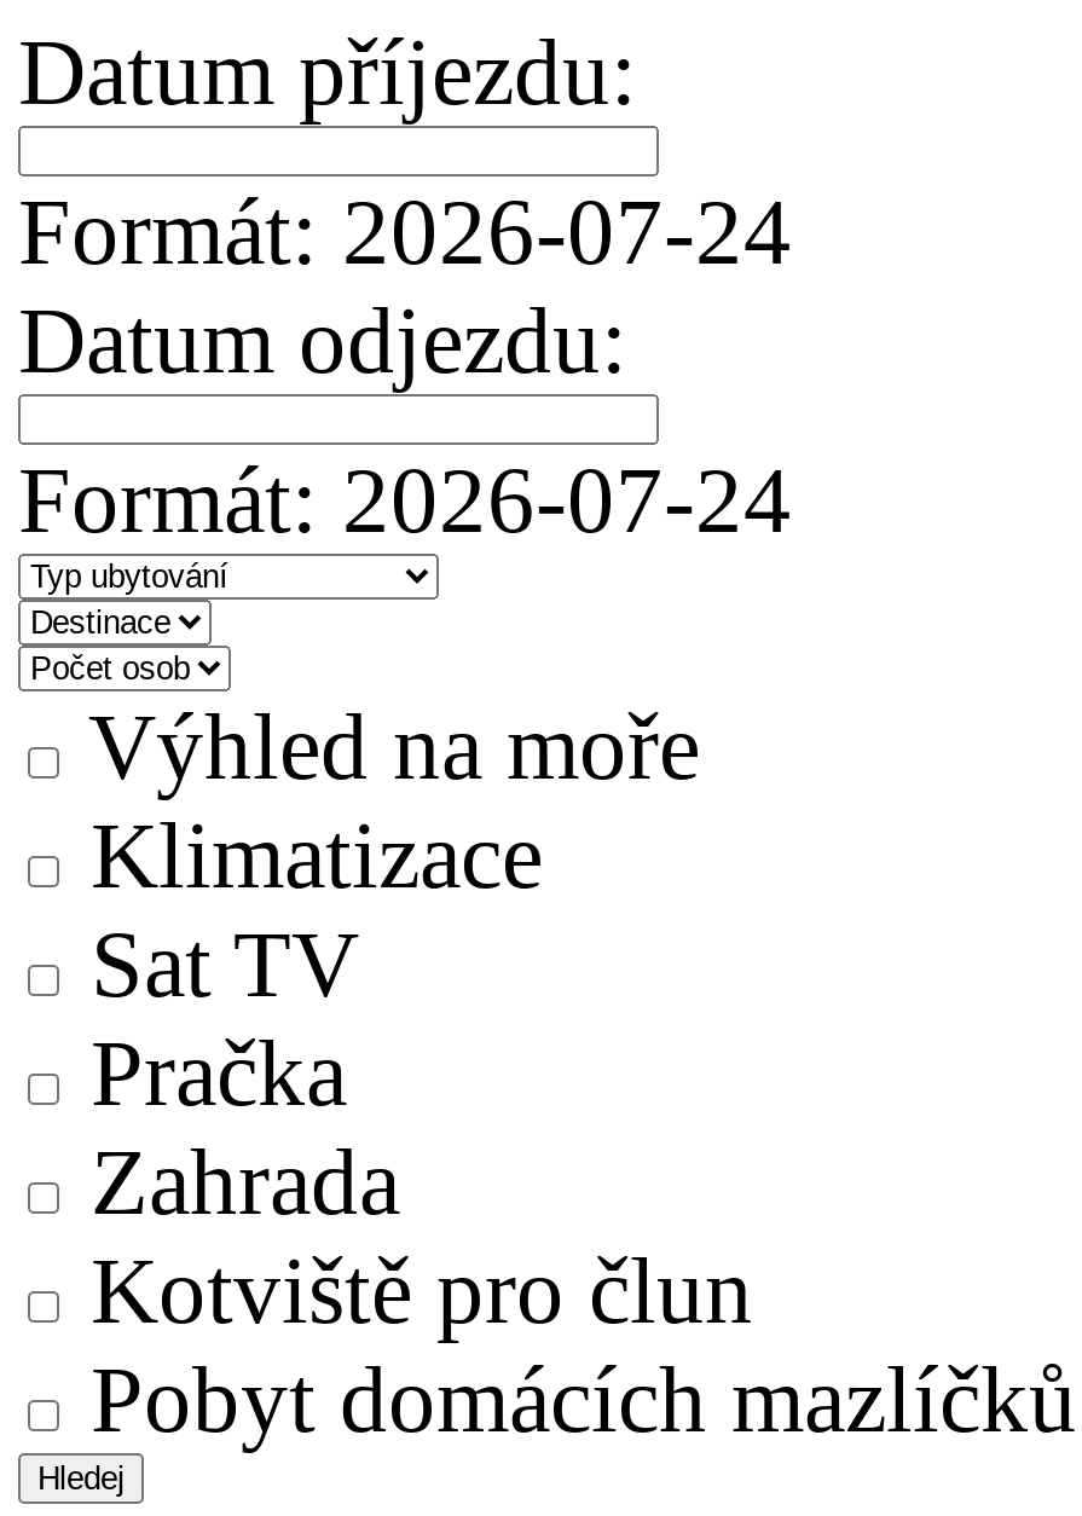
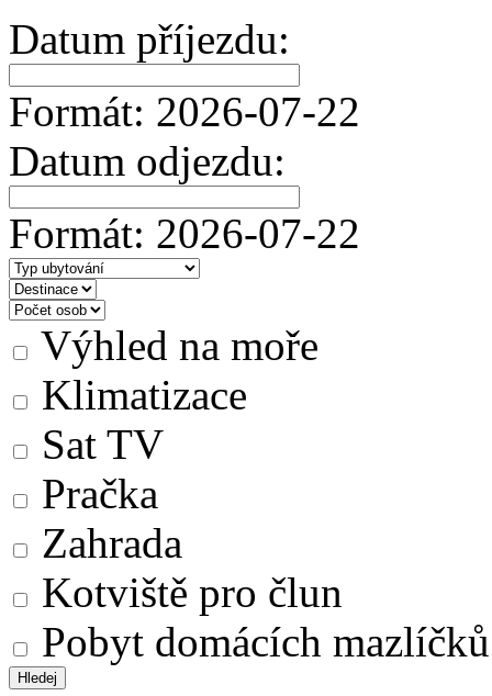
- Formát: 2026-07-24
+ Formát: 2026-07-22

- Formát: 2026-07-24
+ Formát: 2026-07-22
